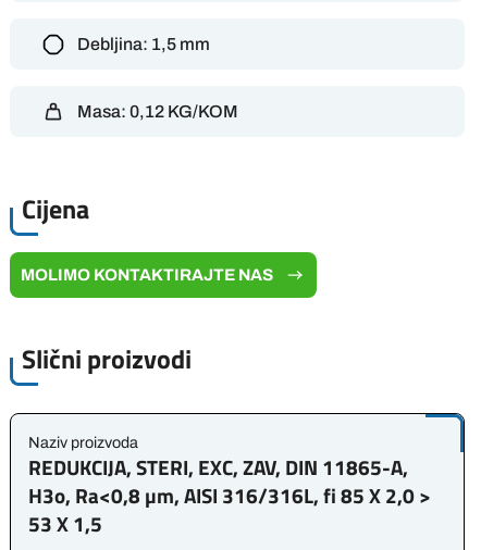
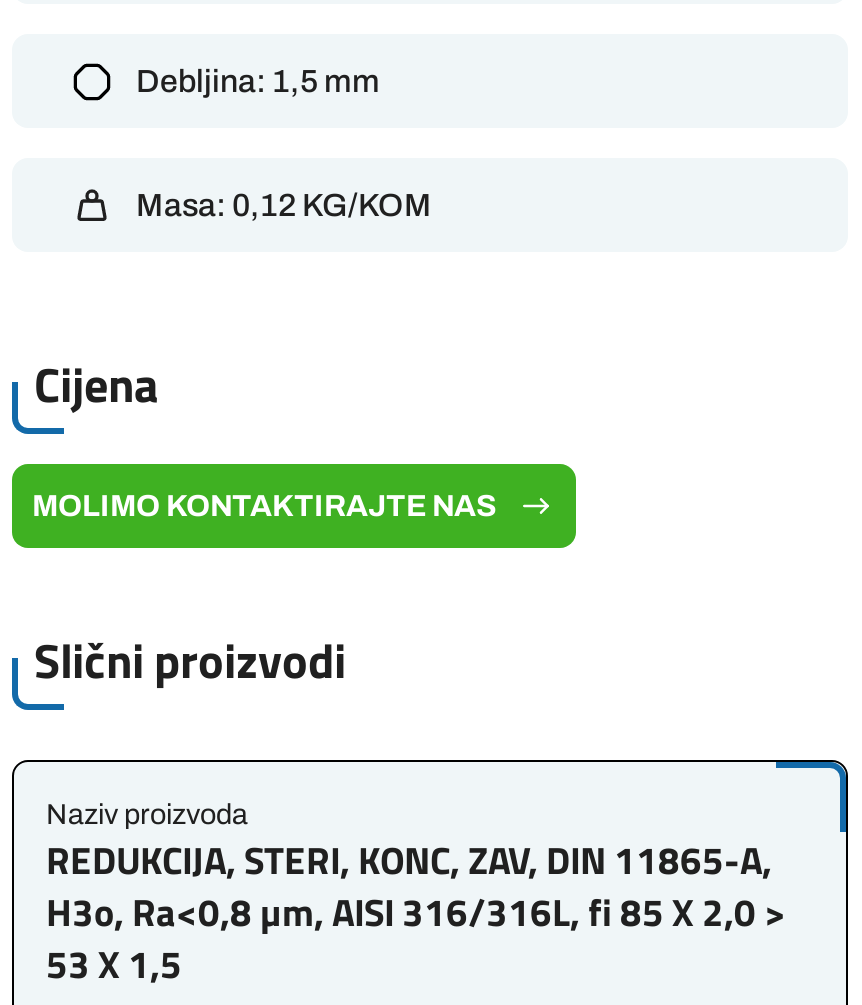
- REDUKCIJA, STERI, EXC, ZAV, DIN 11865-A,
+ REDUKCIJA, STERI, KONC, ZAV, DIN 11865-A,
